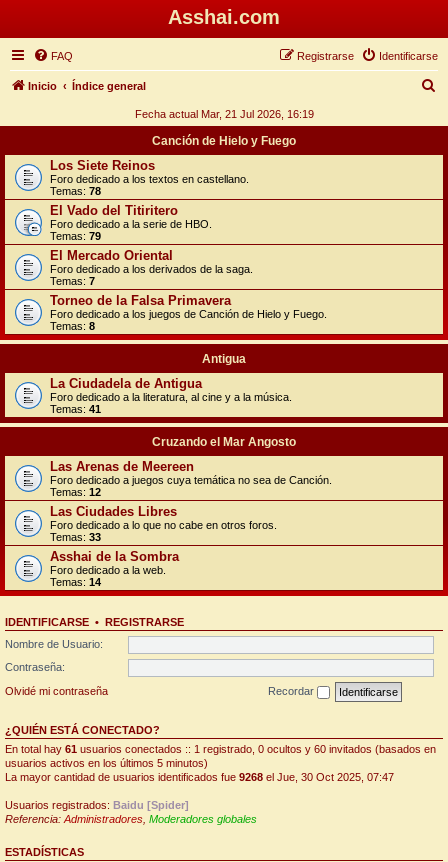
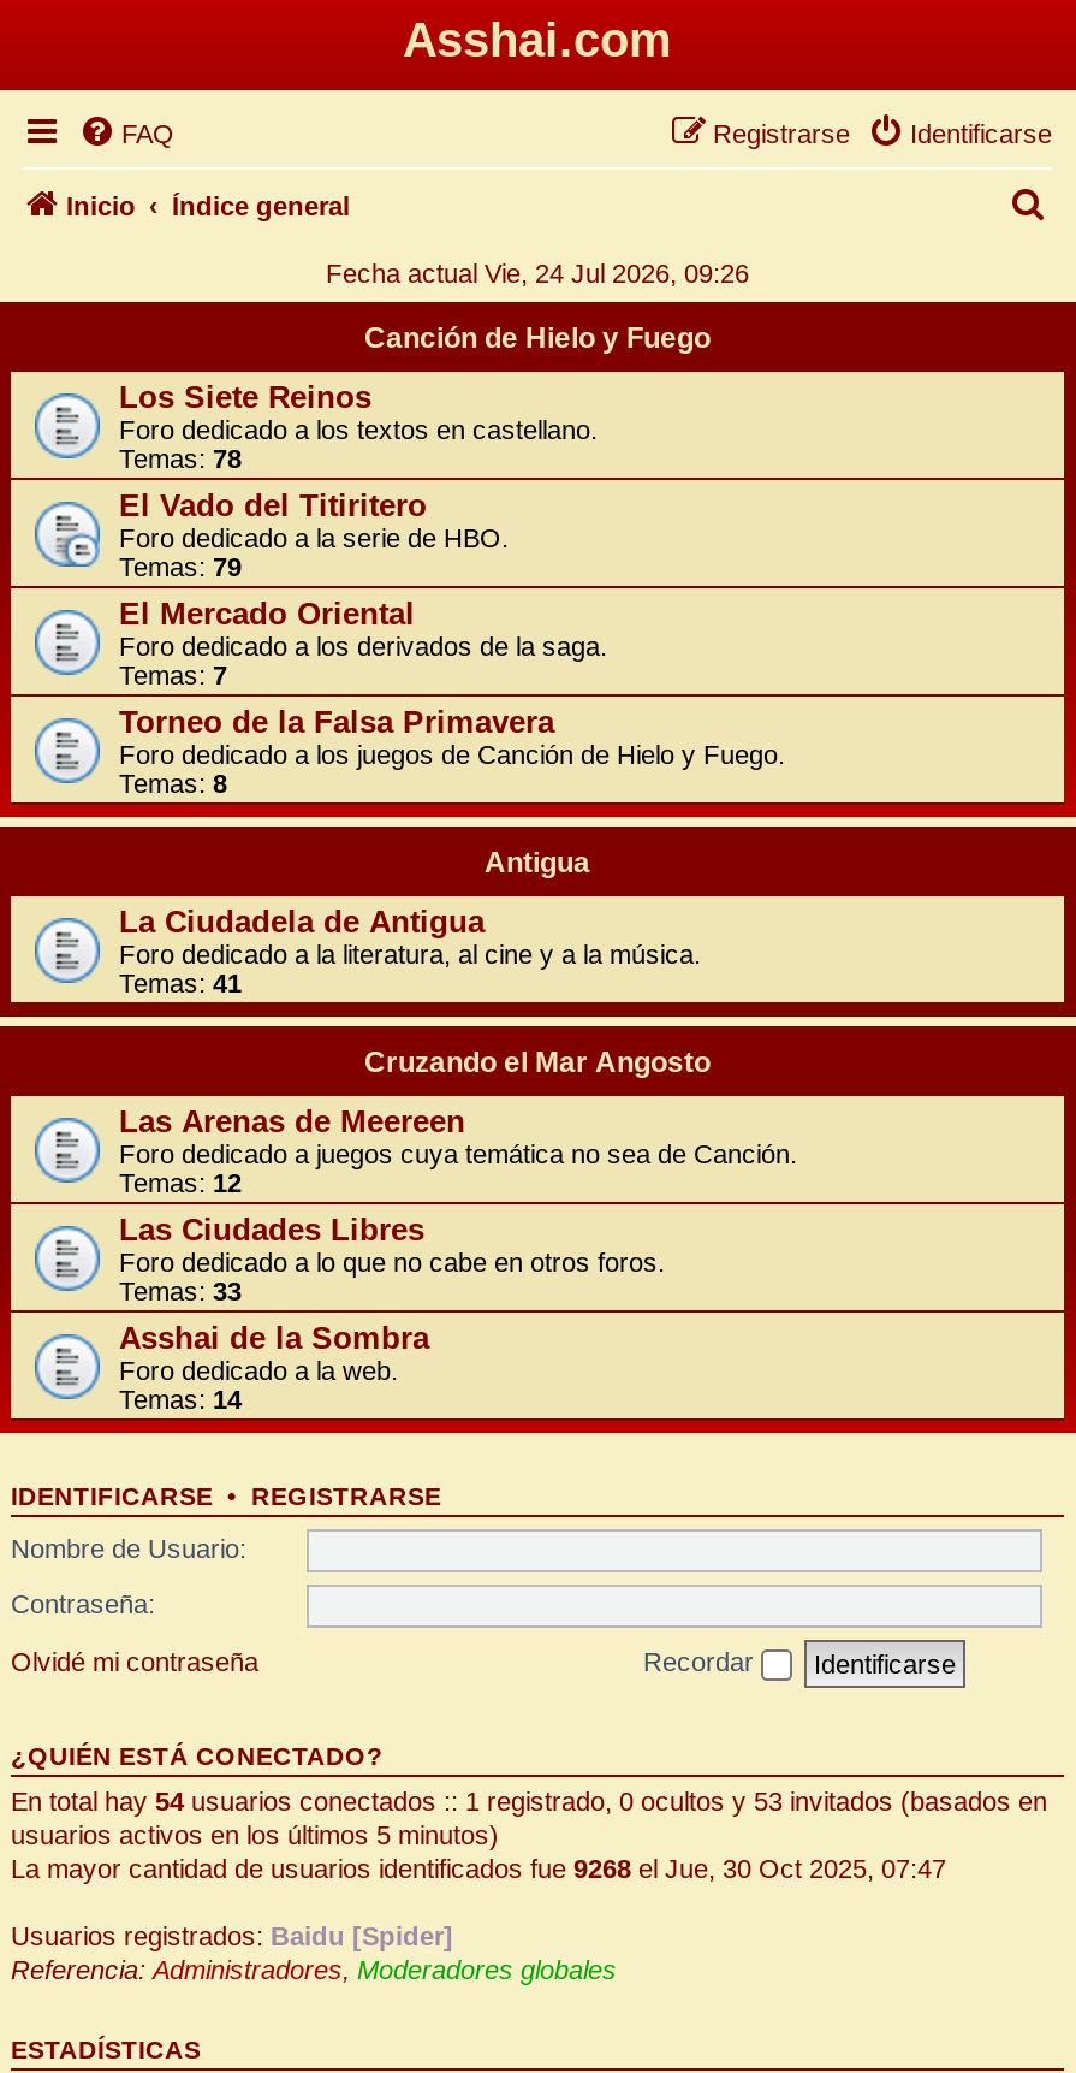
- Fecha actual Mar, 21 Jul 2026, 16:19
+ Fecha actual Vie, 24 Jul 2026, 09:26

- En total hay 61 usuarios conectados :: 1 registrado, 0 ocultos y 60 invitados (basados en
+ En total hay 54 usuarios conectados :: 1 registrado, 0 ocultos y 53 invitados (basados en
